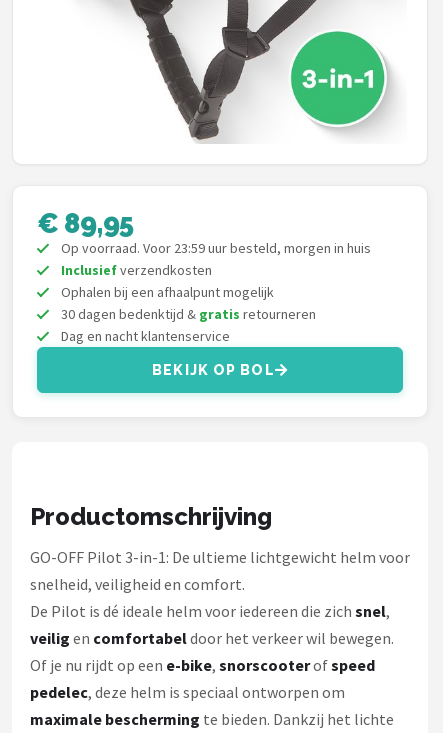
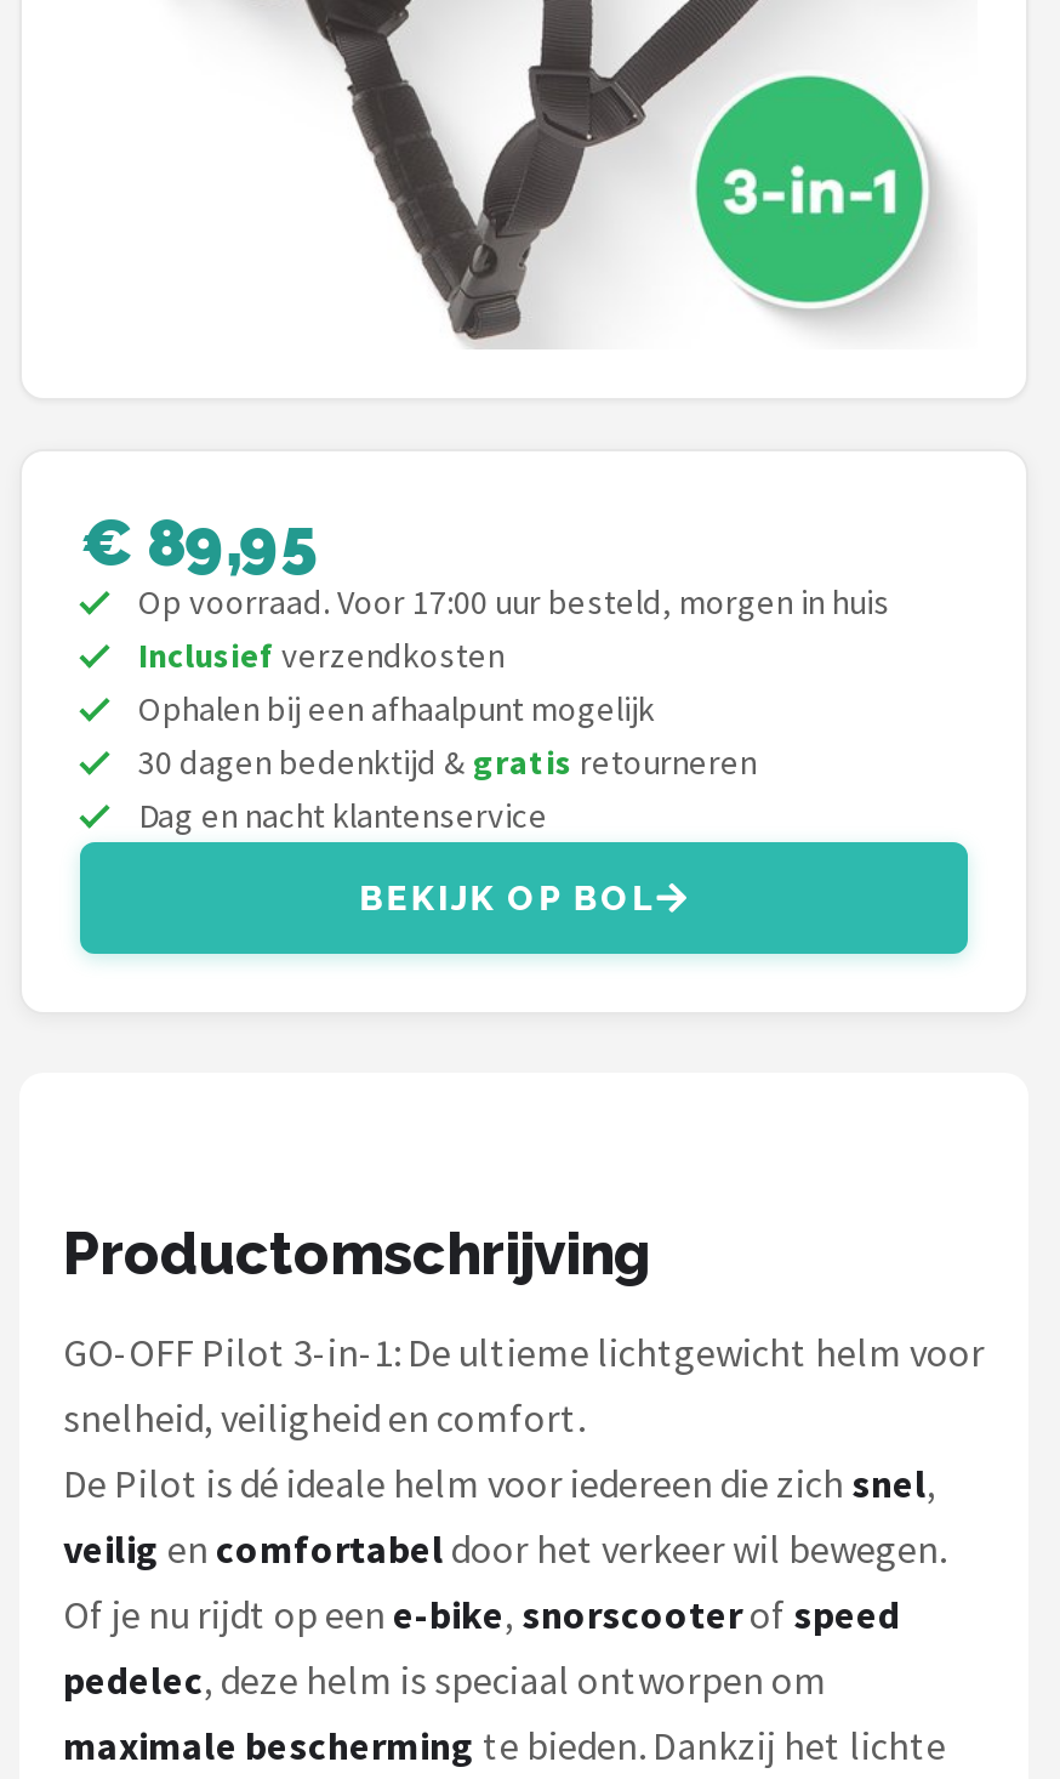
- Op voorraad. Voor 23:59 uur besteld, morgen in huis
+ Op voorraad. Voor 17:00 uur besteld, morgen in huis
